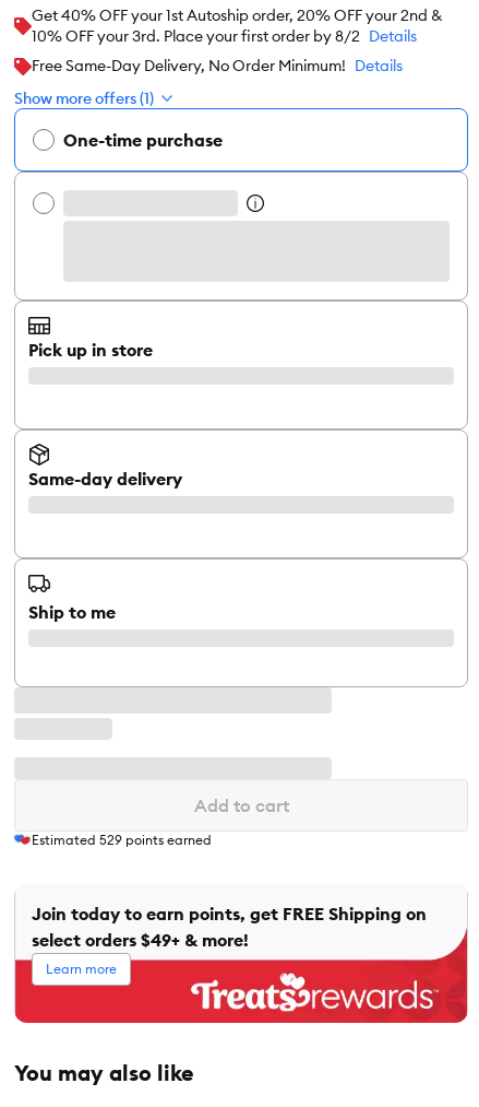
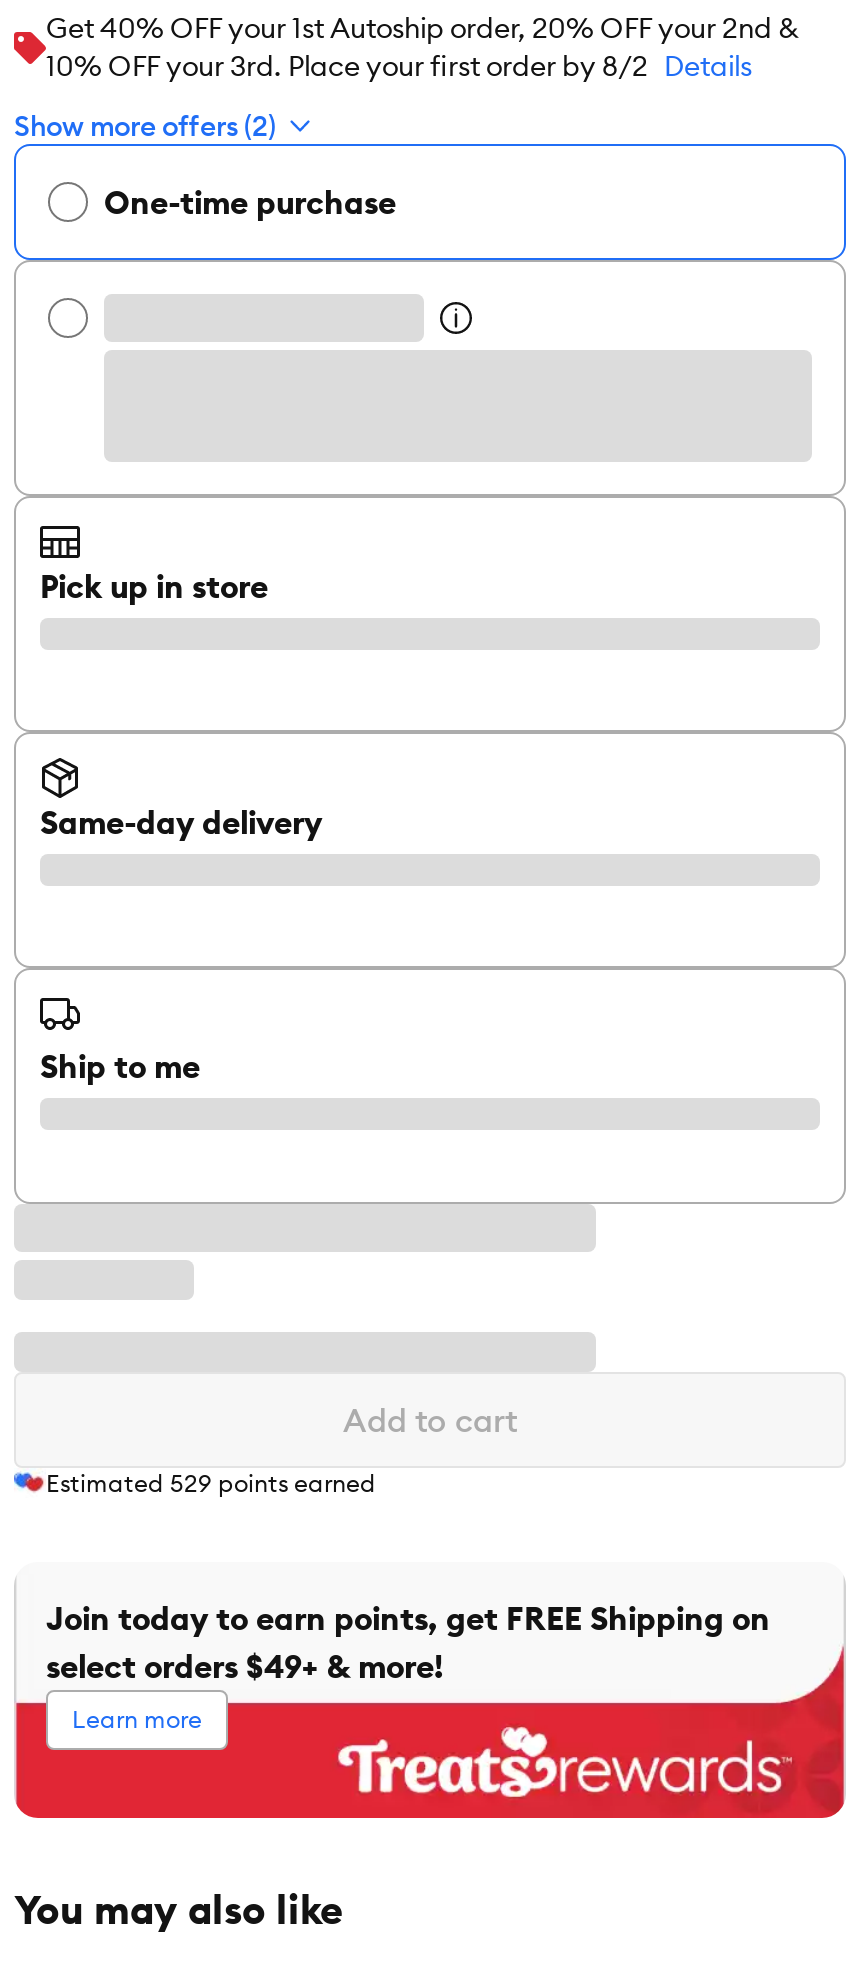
- Free Same-Day Delivery, No Order Minimum! Details
- Show more offers (1)
+ Show more offers (2)
